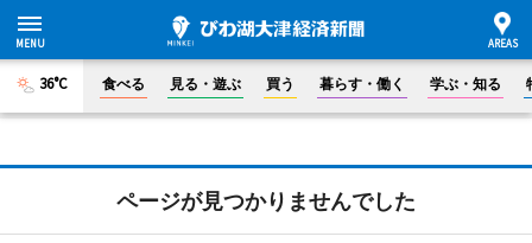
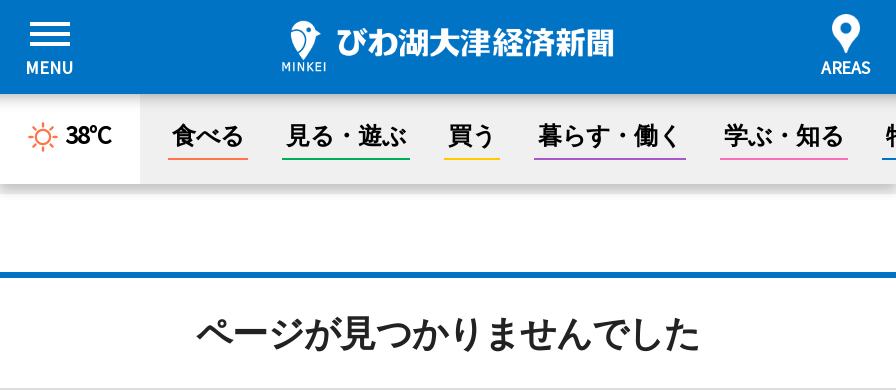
- 36°C
+ 38°C
